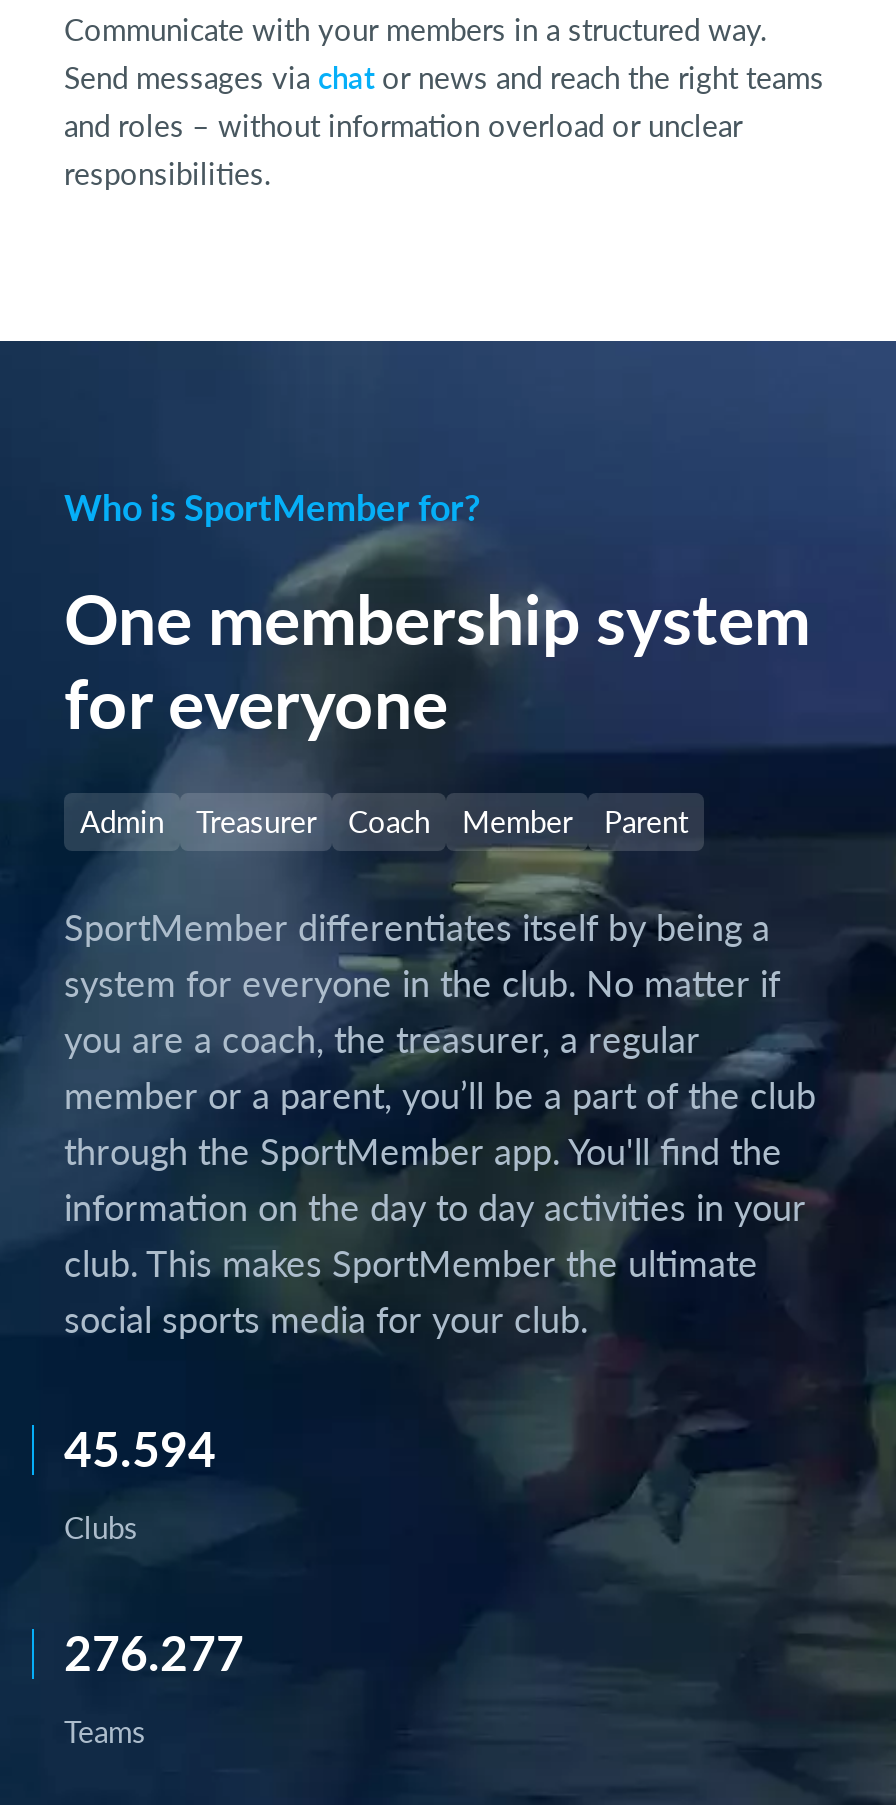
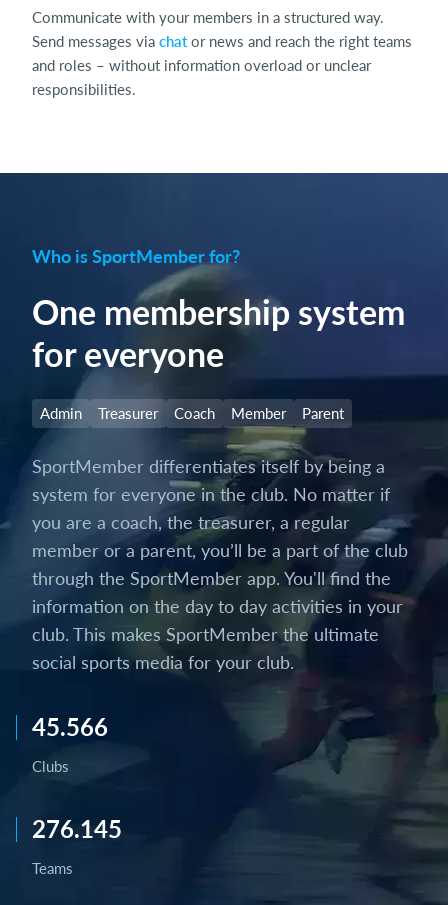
- 45.594
+ 45.566

- 276.277
+ 276.145
